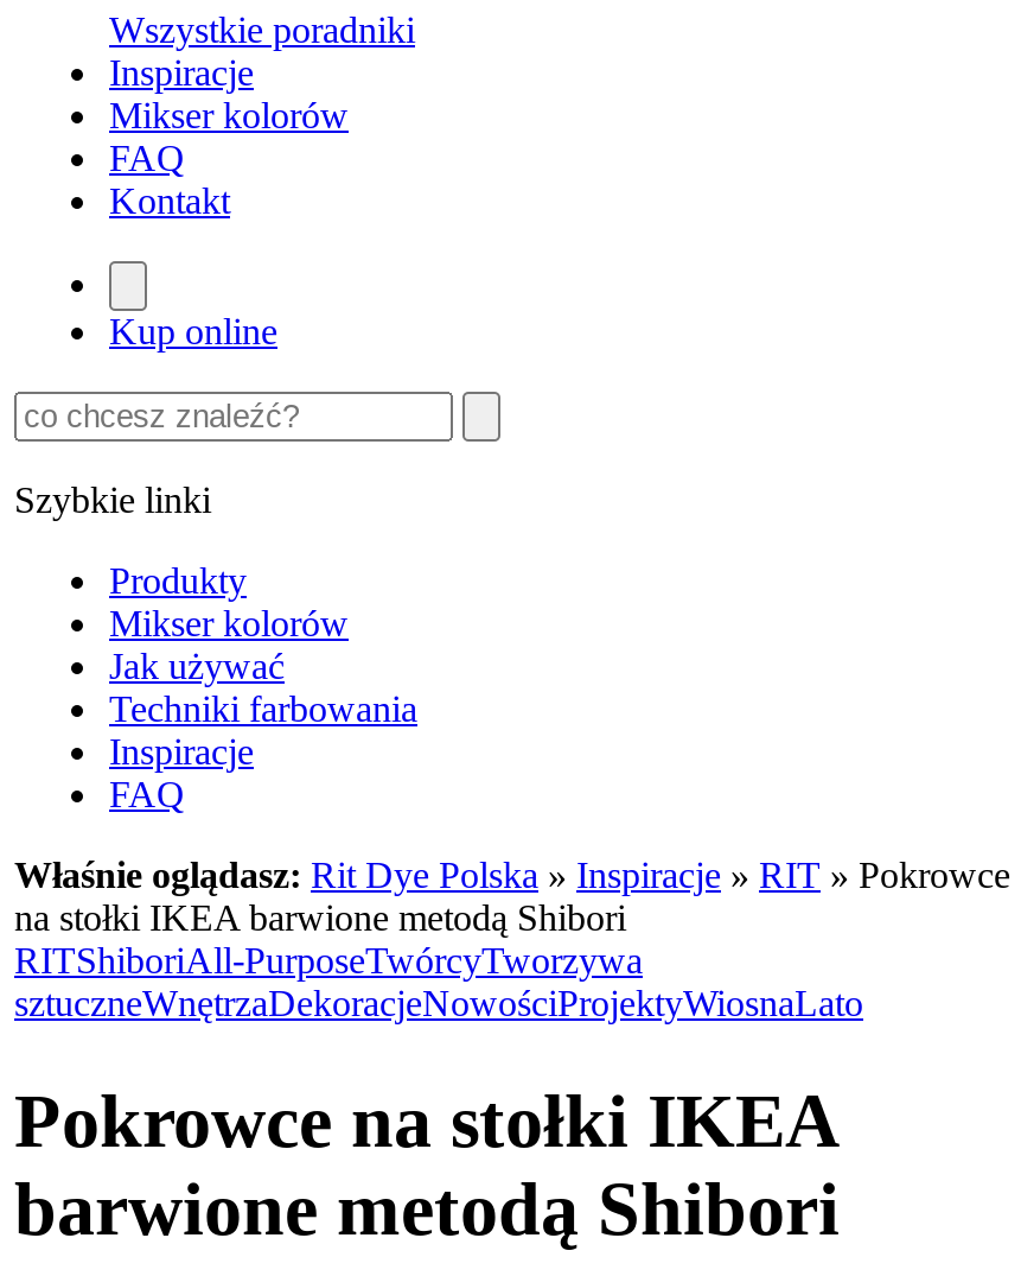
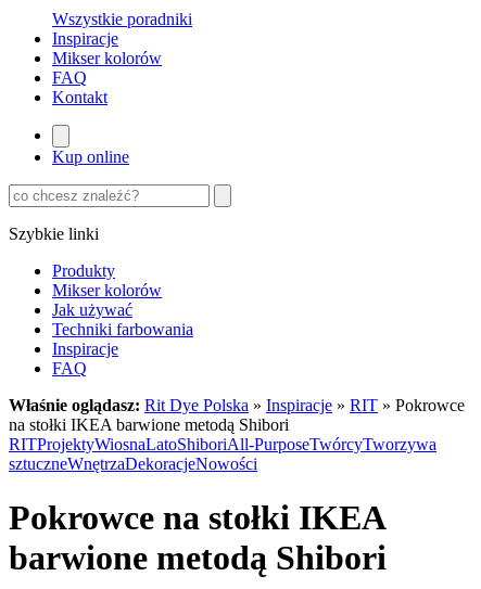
- RITShiboriAll-PurposeTwórcyTworzywa
- sztuczneWnętrzaDekoracjeNowościProjektyWiosnaLato
+ RITProjektyWiosnaLatoShiboriAll-PurposeTwórcyTworzywa
+ sztuczneWnętrzaDekoracjeNowości
